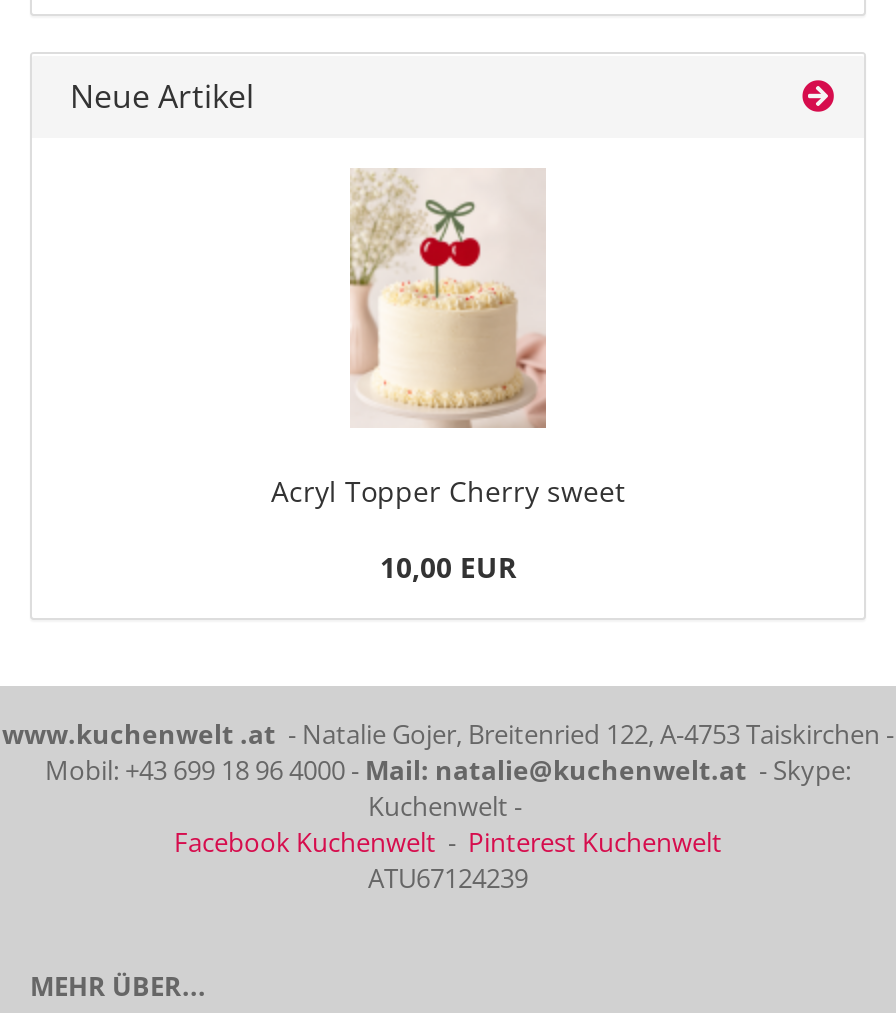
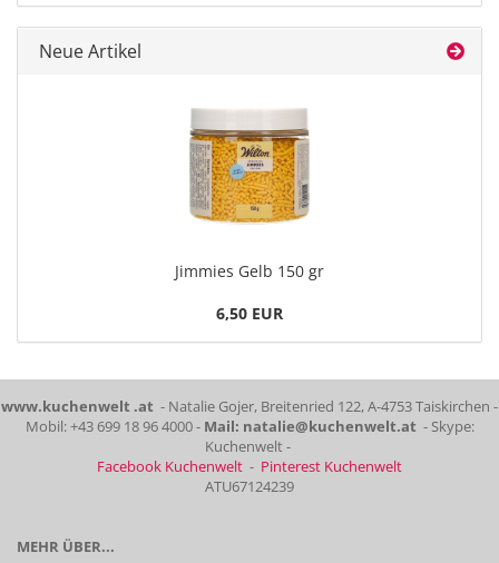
- [image]
- Acryl Topper Cherry sweet
+ [image]
+ Jimmies Gelb 150 gr

- 10,00 EUR
+ 6,50 EUR
